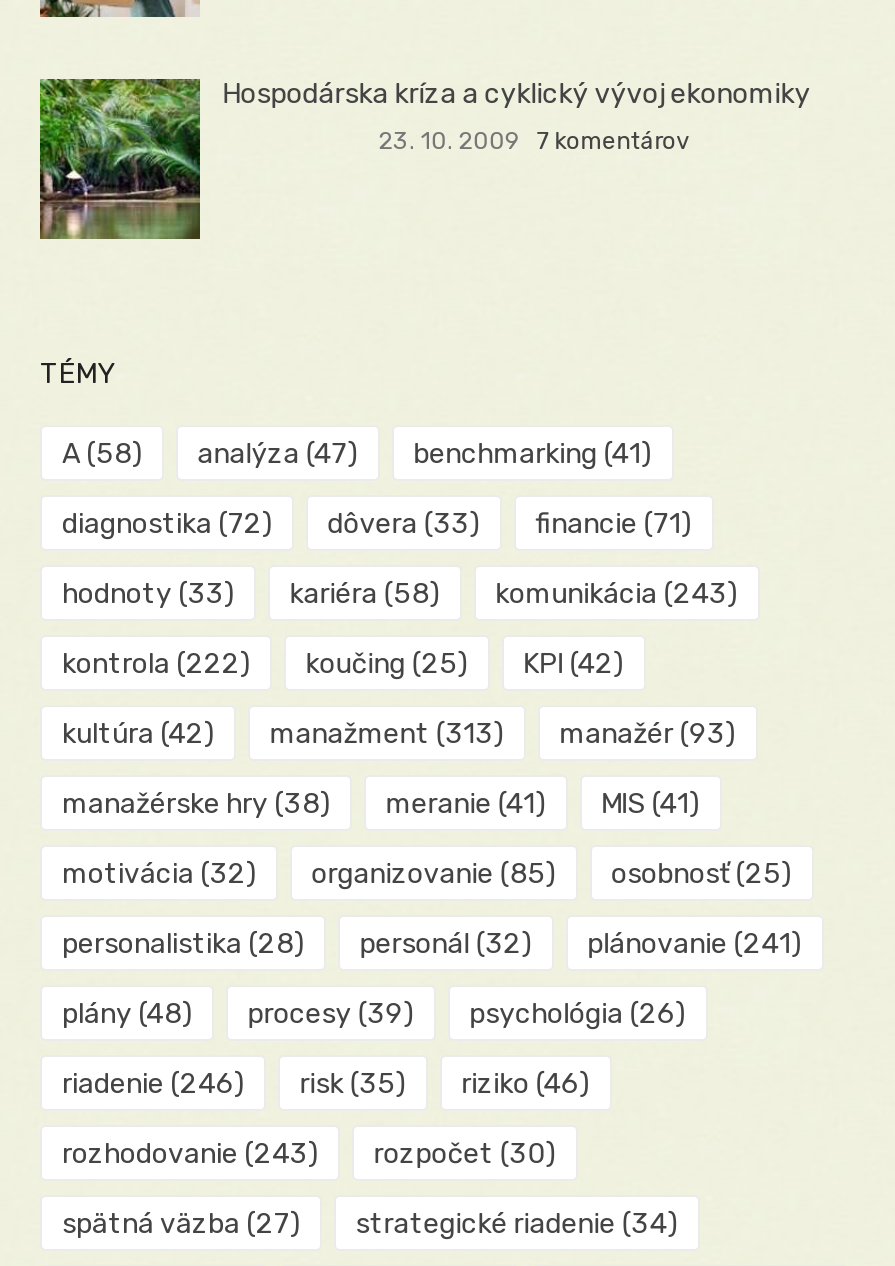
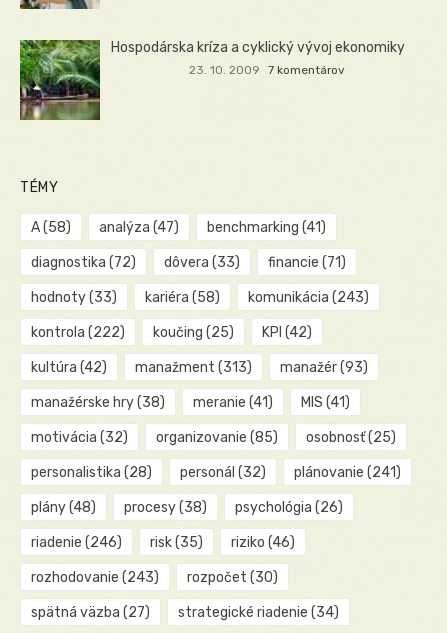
- plány (48) procesy (39) psychológia (26)
+ plány (48) procesy (38) psychológia (26)
